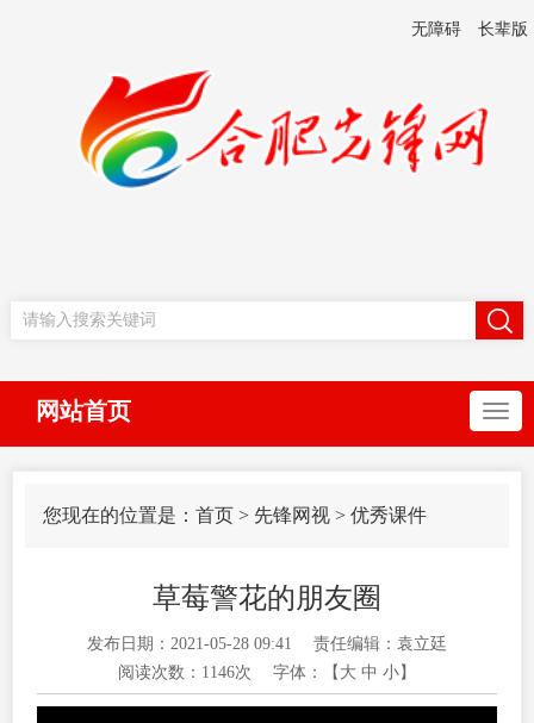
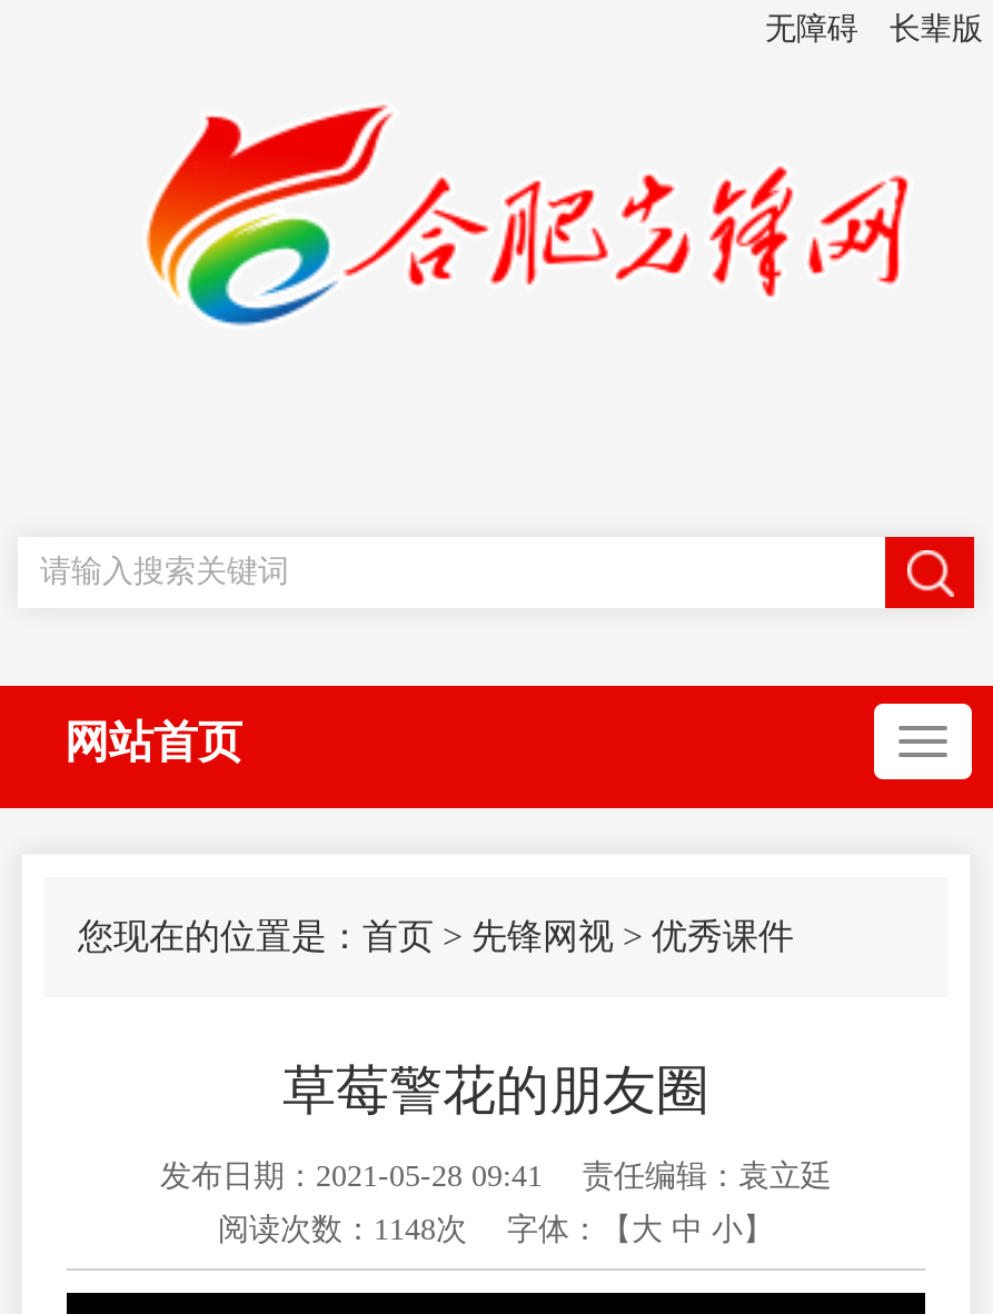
- 阅读次数：1146次 字体：【大 中 小】
+ 阅读次数：1148次 字体：【大 中 小】
